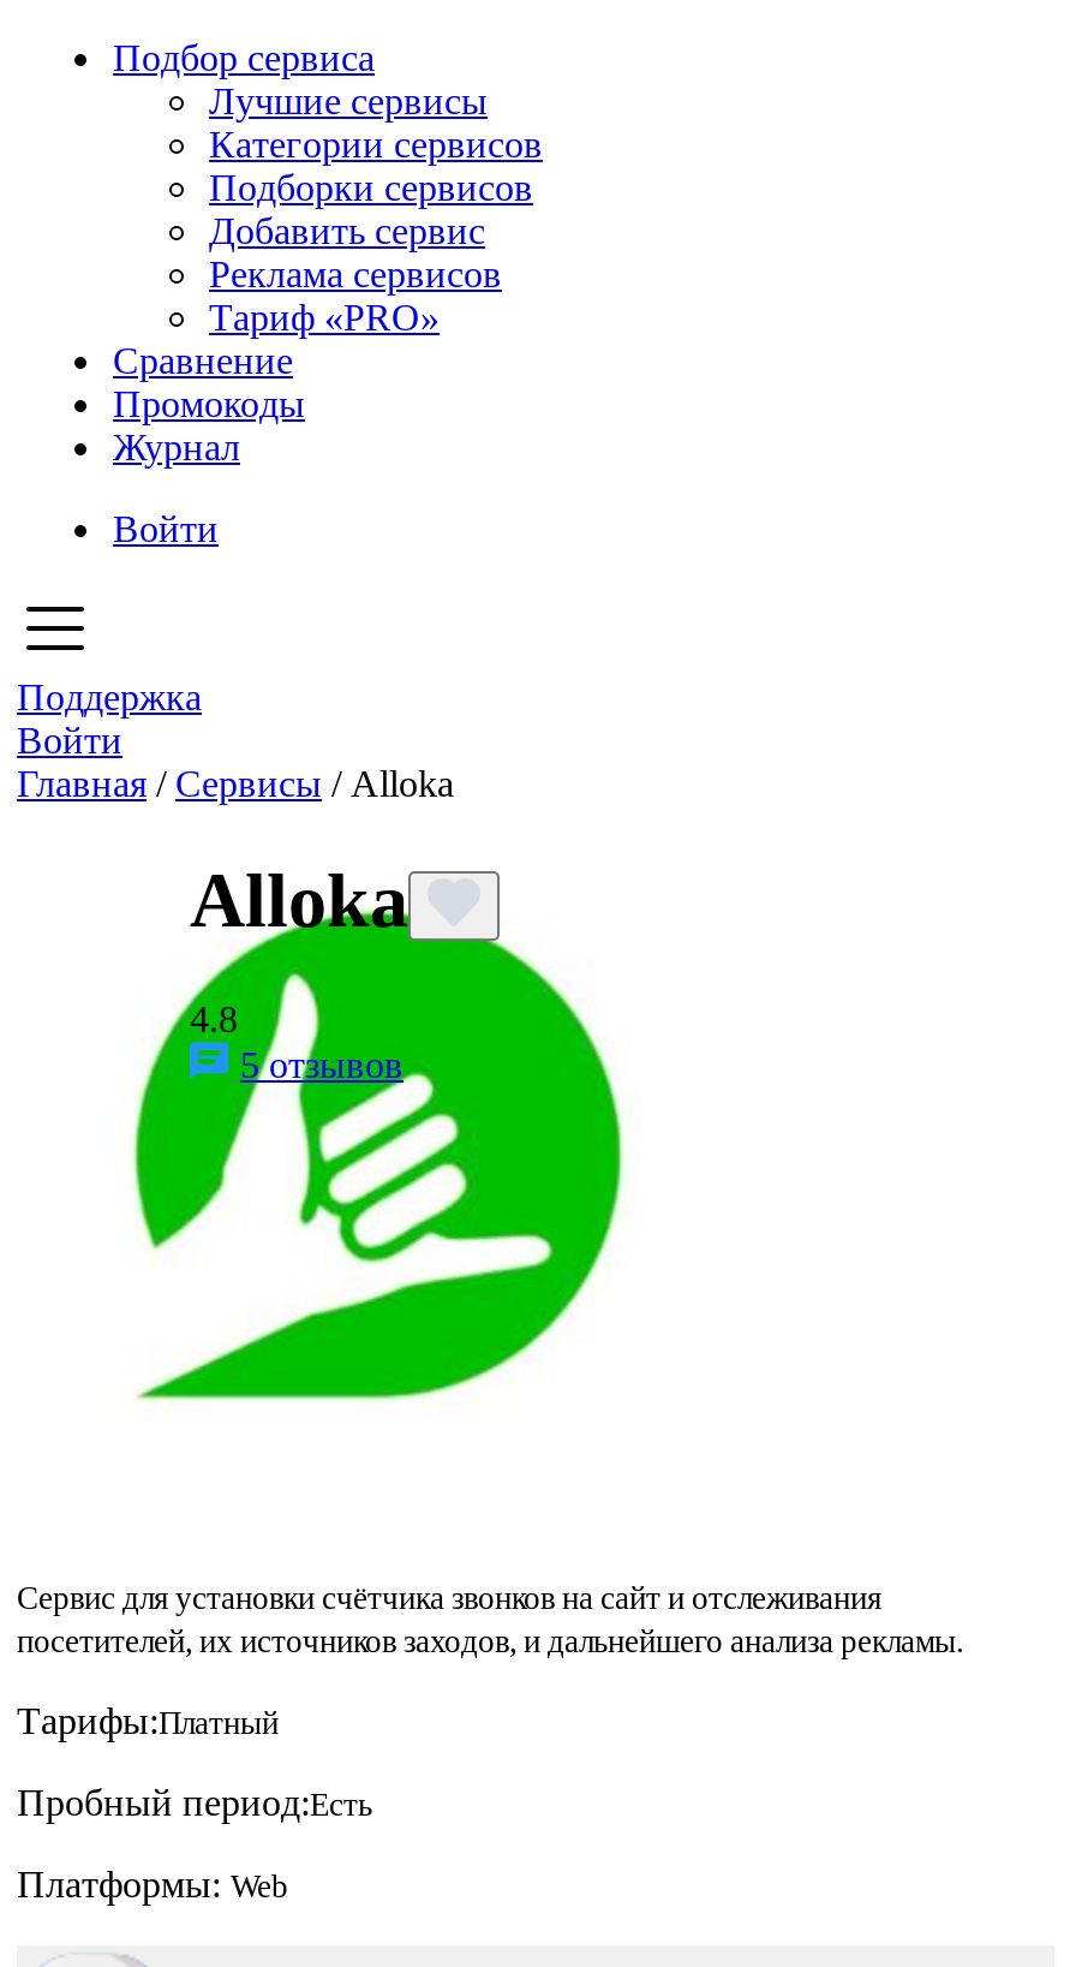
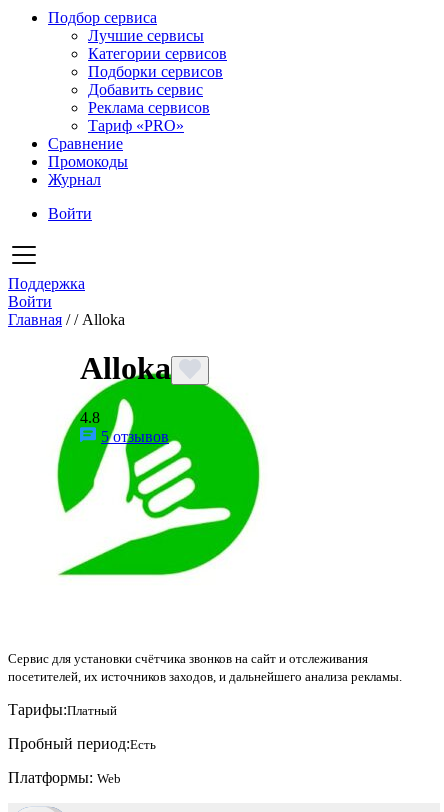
- Главная / Сервисы / Alloka
+ Главная / / Alloka
